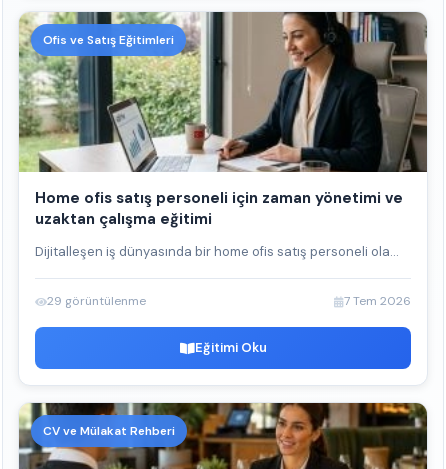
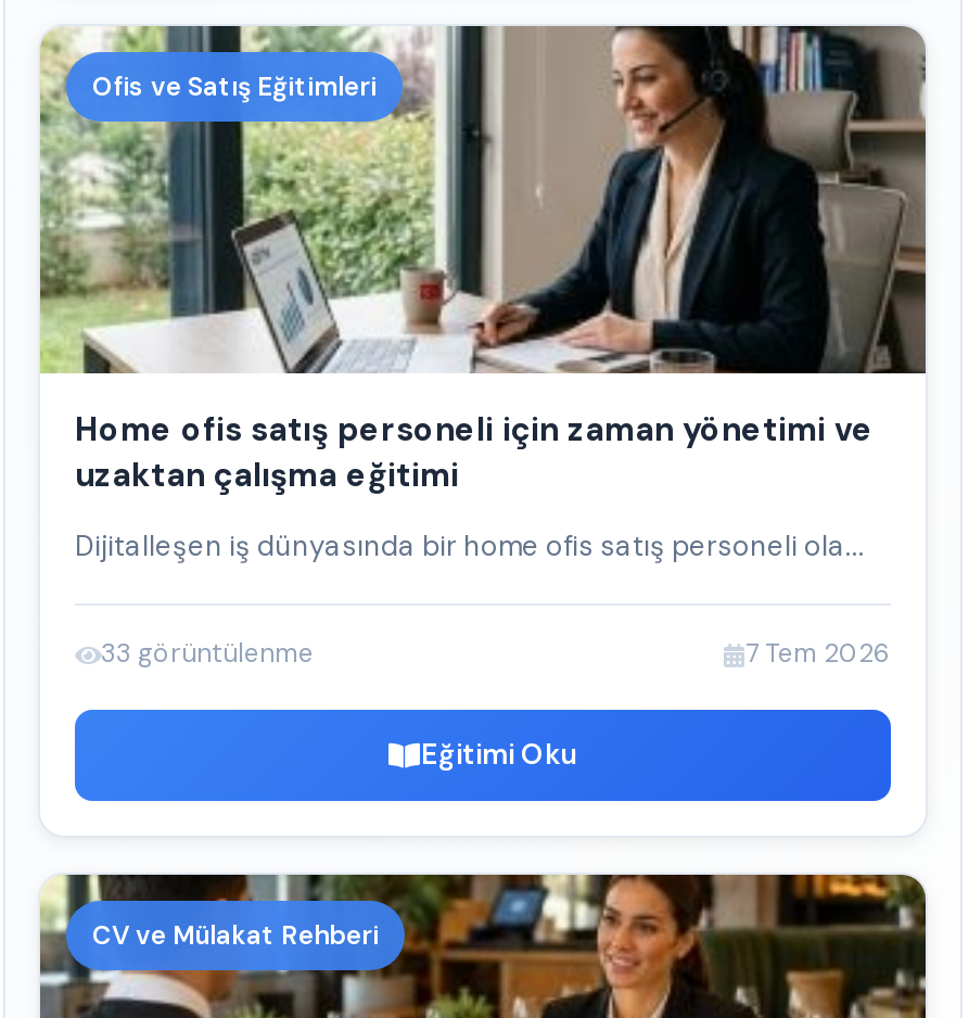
- 29 görüntülenme
+ 33 görüntülenme
